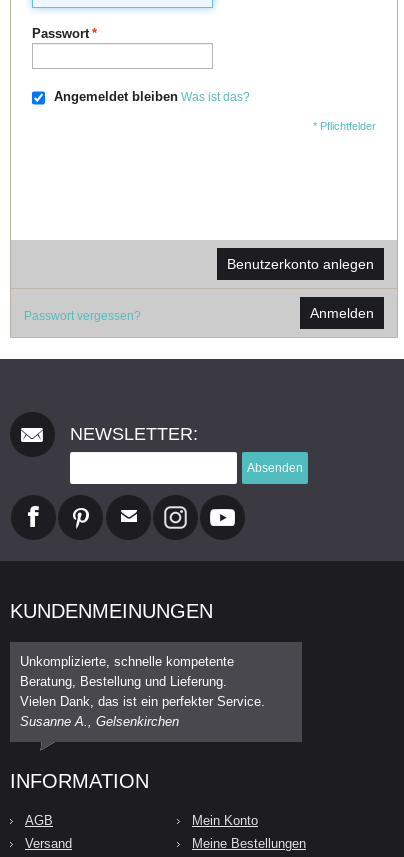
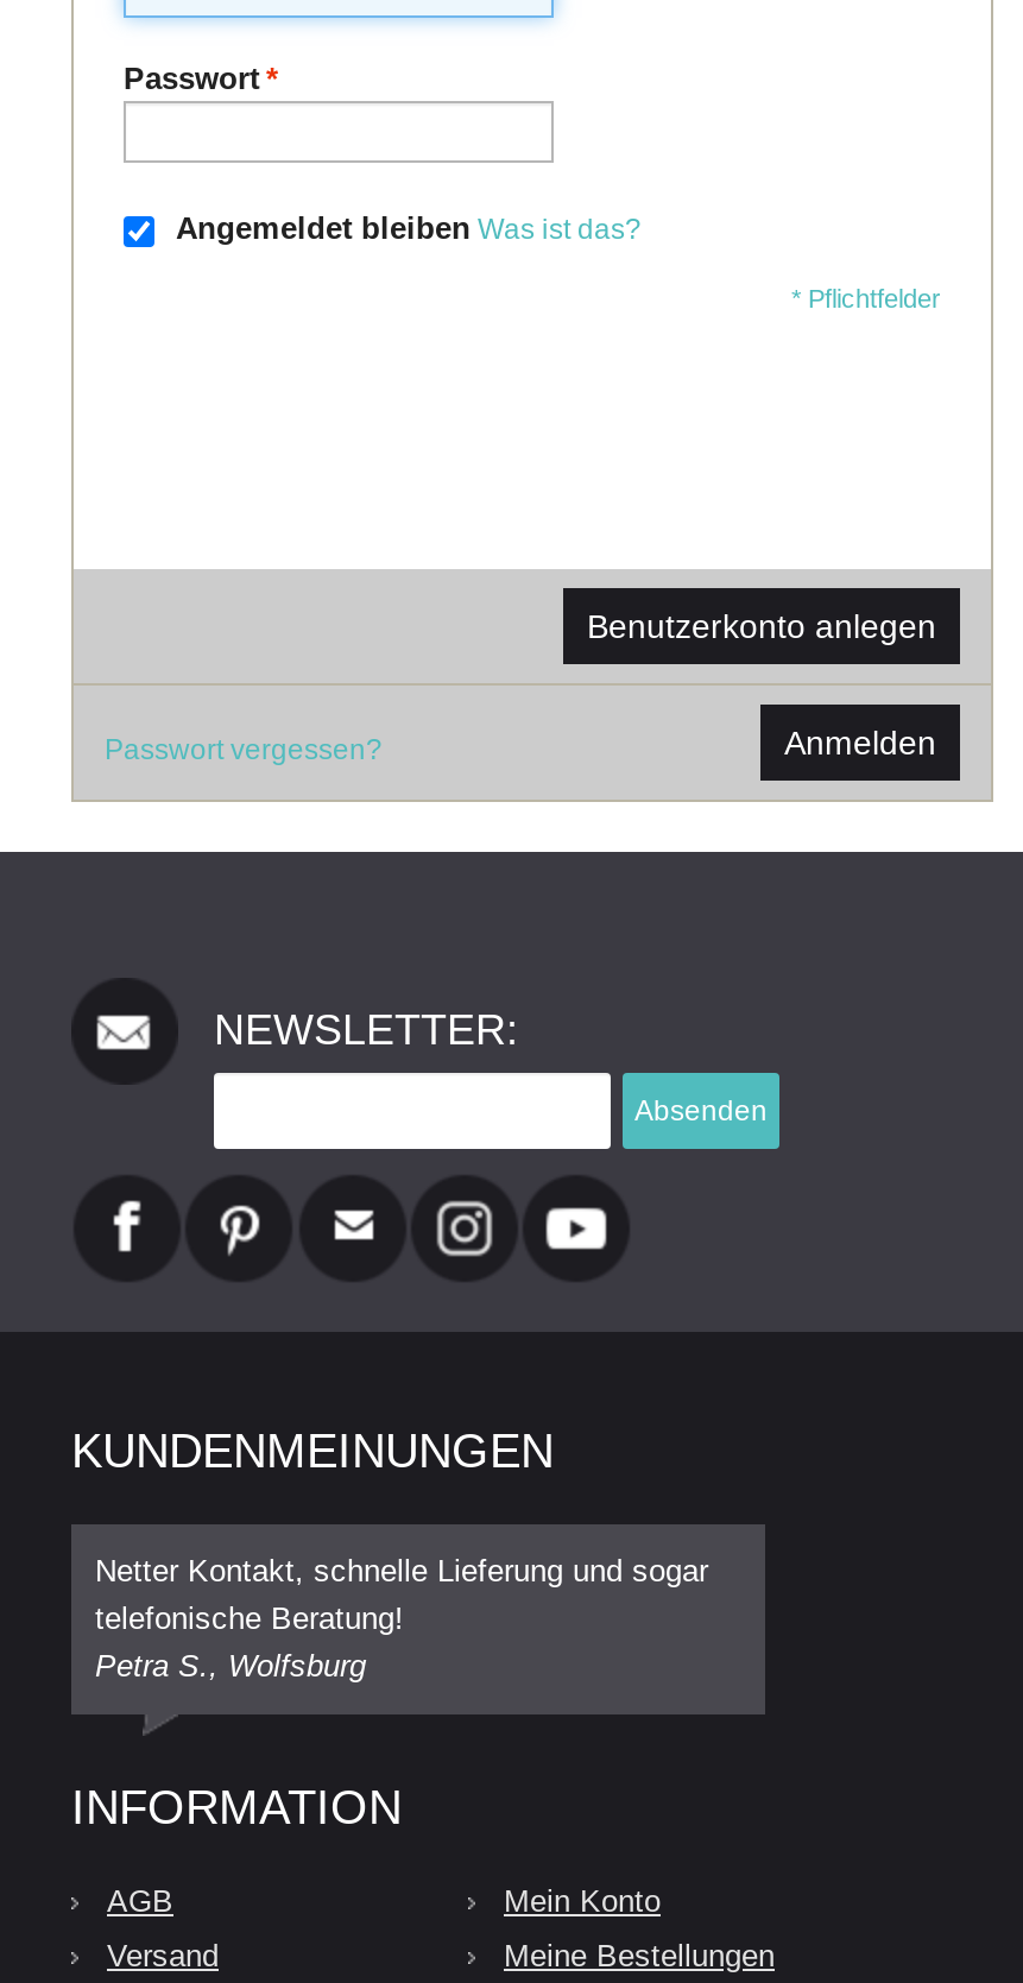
- Unkomplizierte, schnelle kompetente
- Beratung, Bestellung und Lieferung.
- Vielen Dank, das ist ein perfekter Service.
- Susanne A., Gelsenkirchen
+ Netter Kontakt, schnelle Lieferung und sogar
+ telefonische Beratung!
+ Petra S., Wolfsburg
